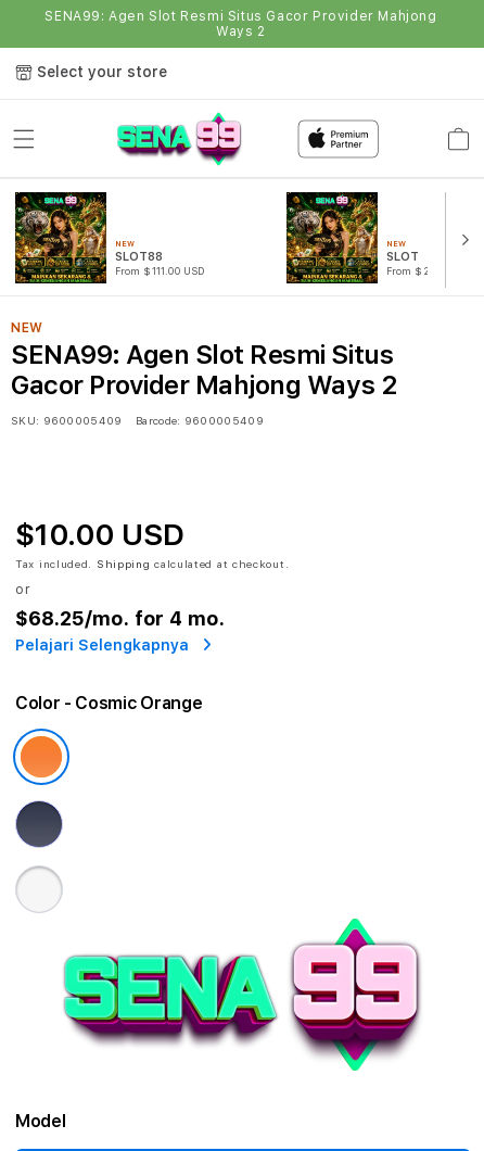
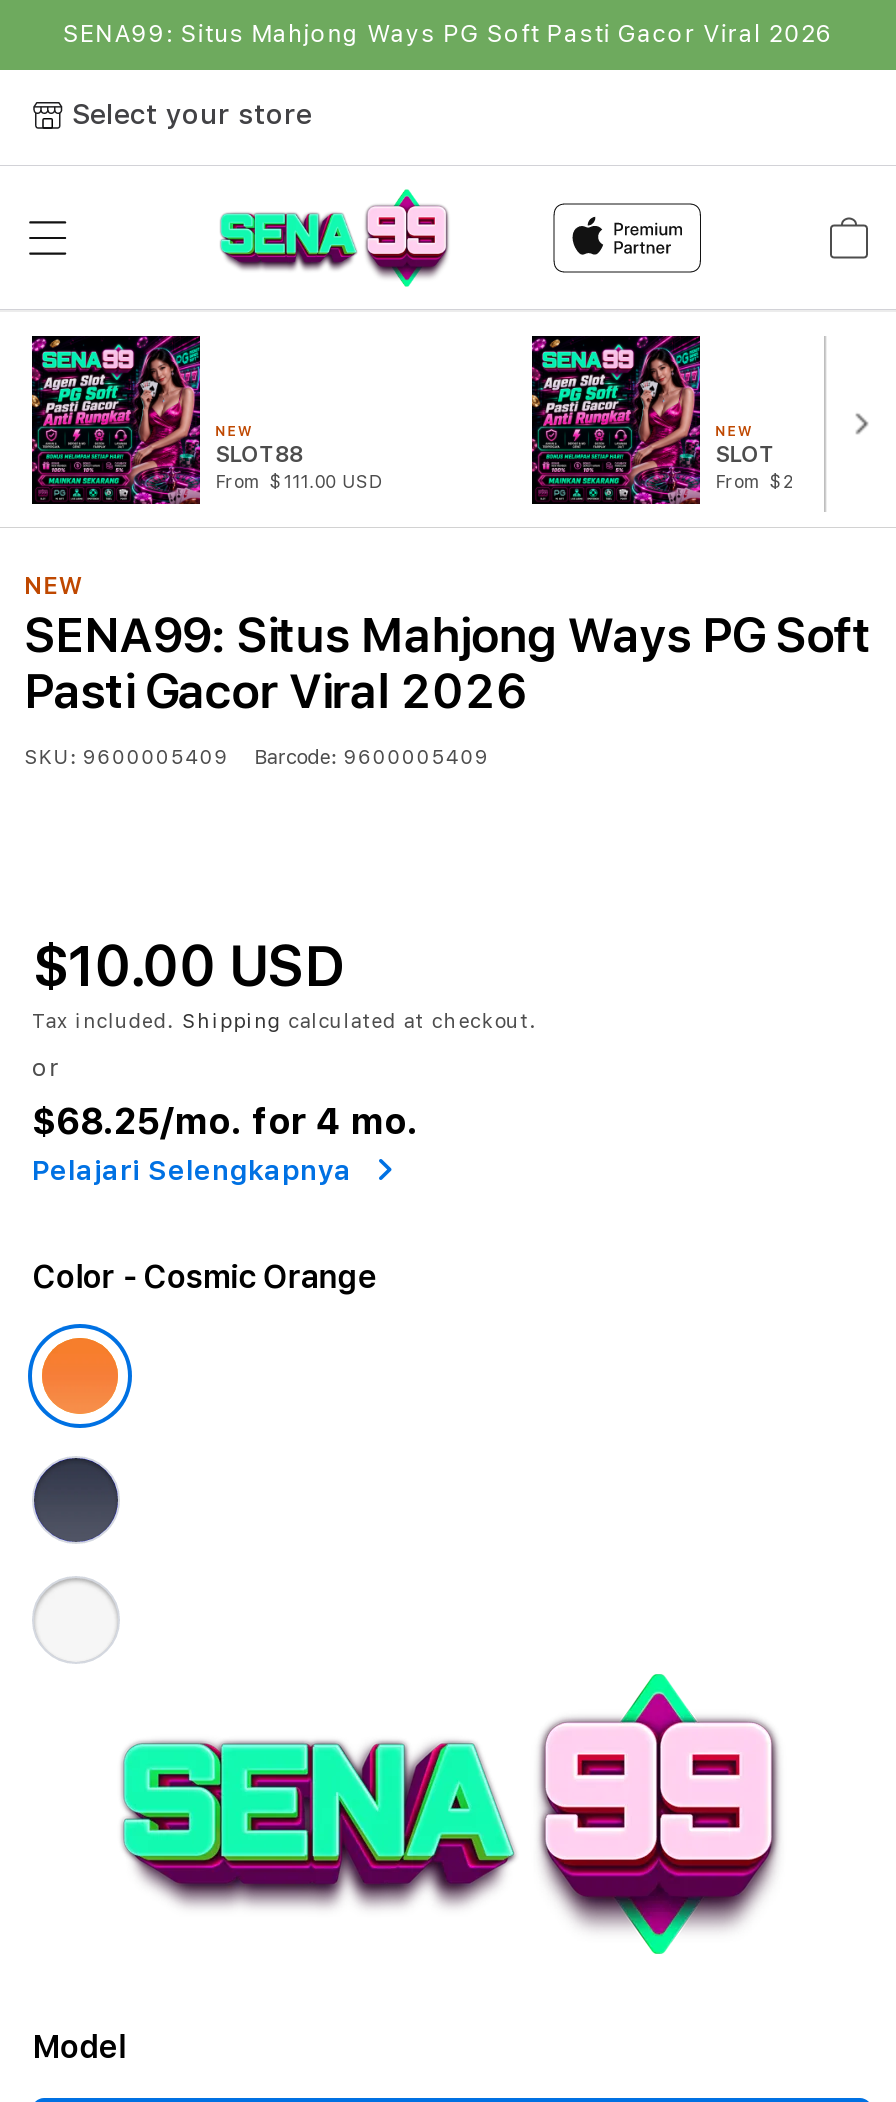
- SENA99: Agen Slot Resmi Situs Gacor Provider Mahjong
- Ways 2
+ SENA99: Situs Mahjong Ways PG Soft Pasti Gacor Viral 2026

- [image]
+ [image]

- [image]
+ [image]

- SENA99: Agen Slot Resmi Situs
- Gacor Provider Mahjong Ways 2
+ SENA99: Situs Mahjong Ways PG Soft
+ Pasti Gacor Viral 2026
